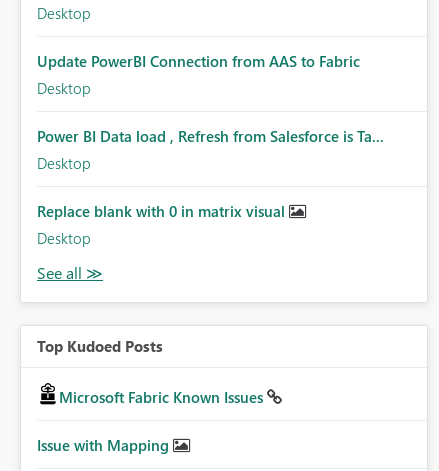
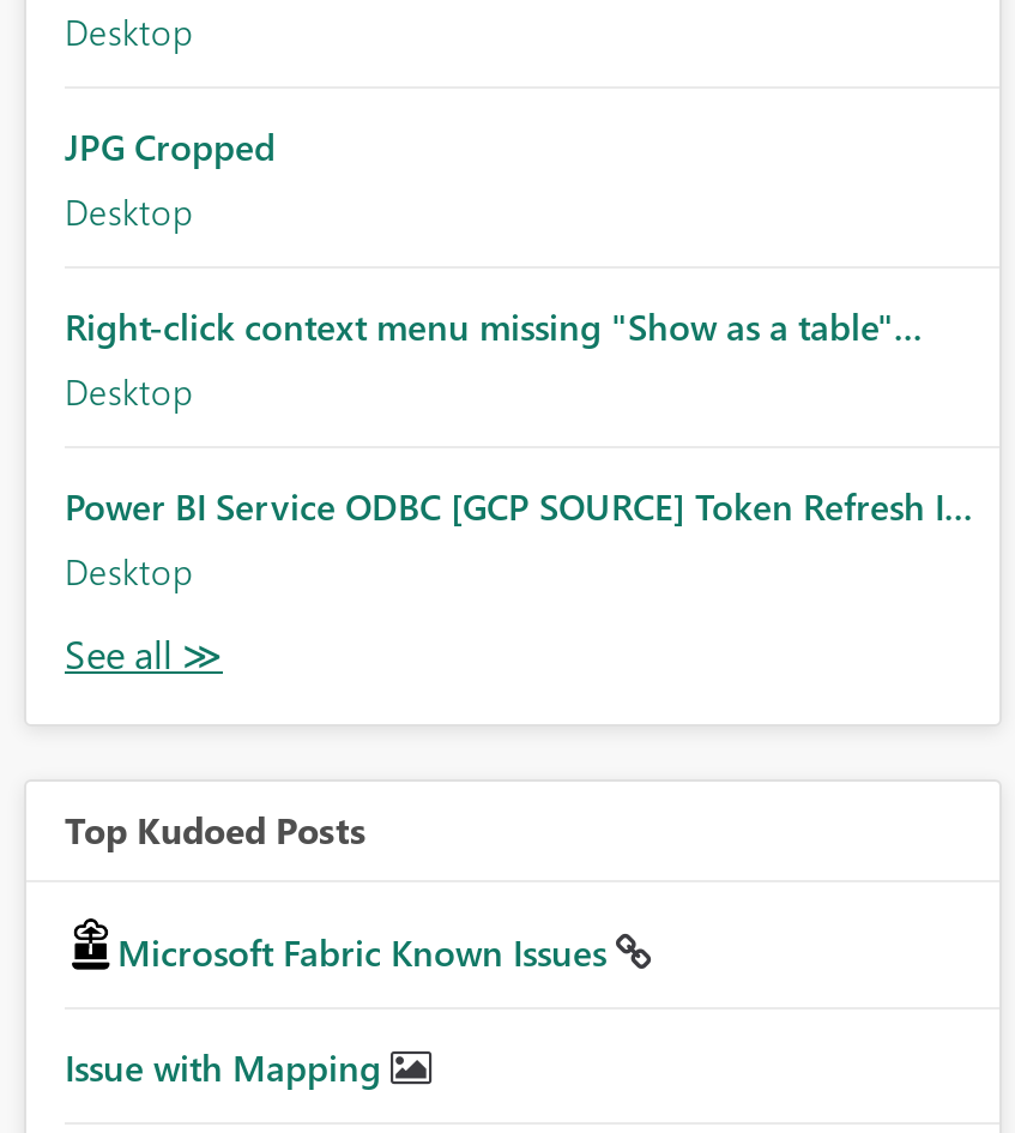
- Update PowerBI Connection from AAS to Fabric
+ JPG Cropped

- Power BI Data load , Refresh from Salesforce is Ta...
+ Right-click context menu missing "Show as a table"...

- Replace blank with 0 in matrix visual
+ Power BI Service ODBC [GCP SOURCE] Token Refresh I...
